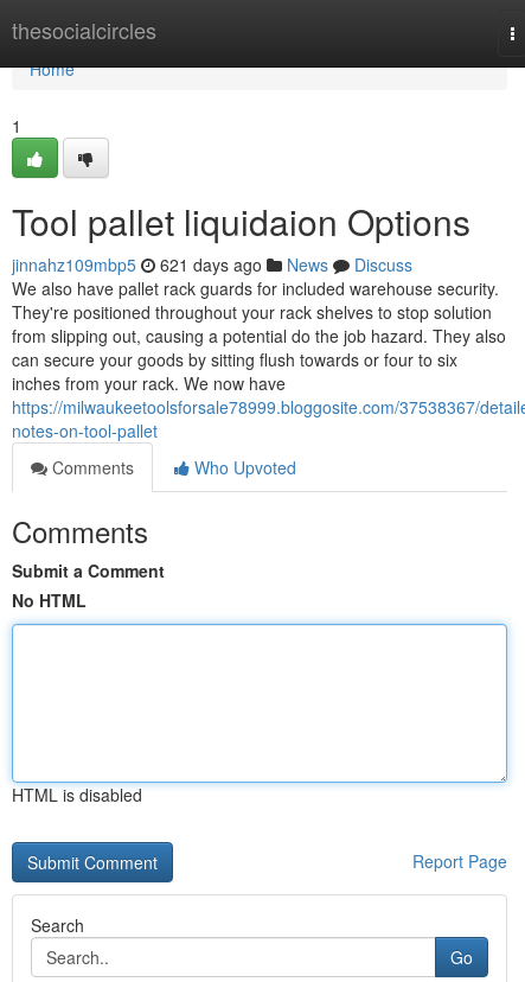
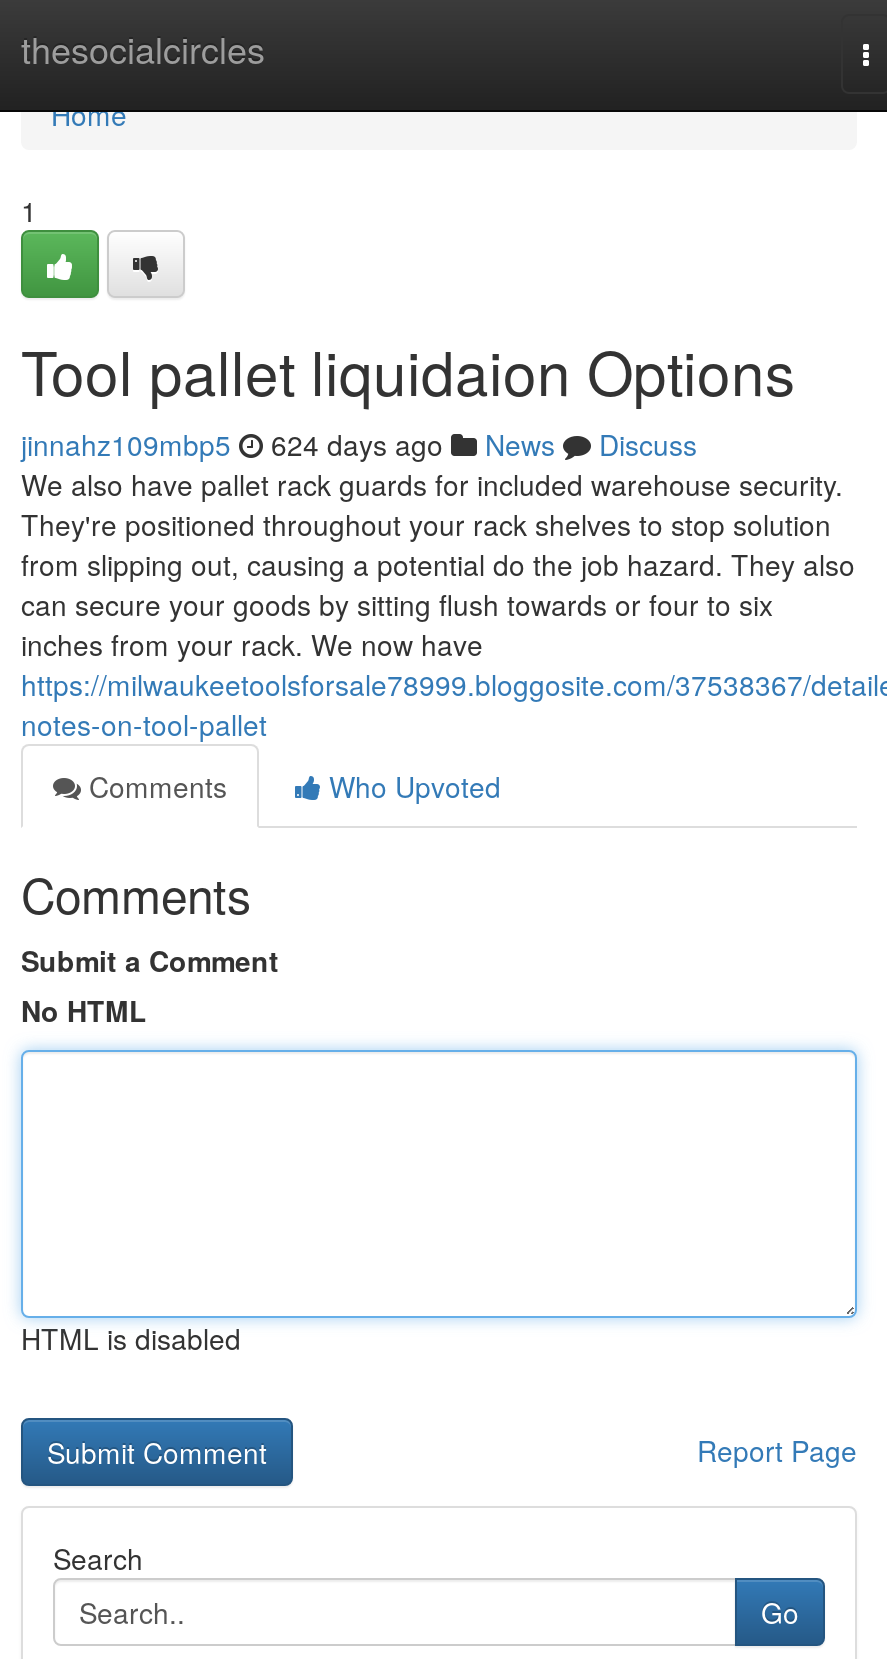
- jinnahz109mbp5 621 days ago News Discuss
+ jinnahz109mbp5 624 days ago News Discuss
